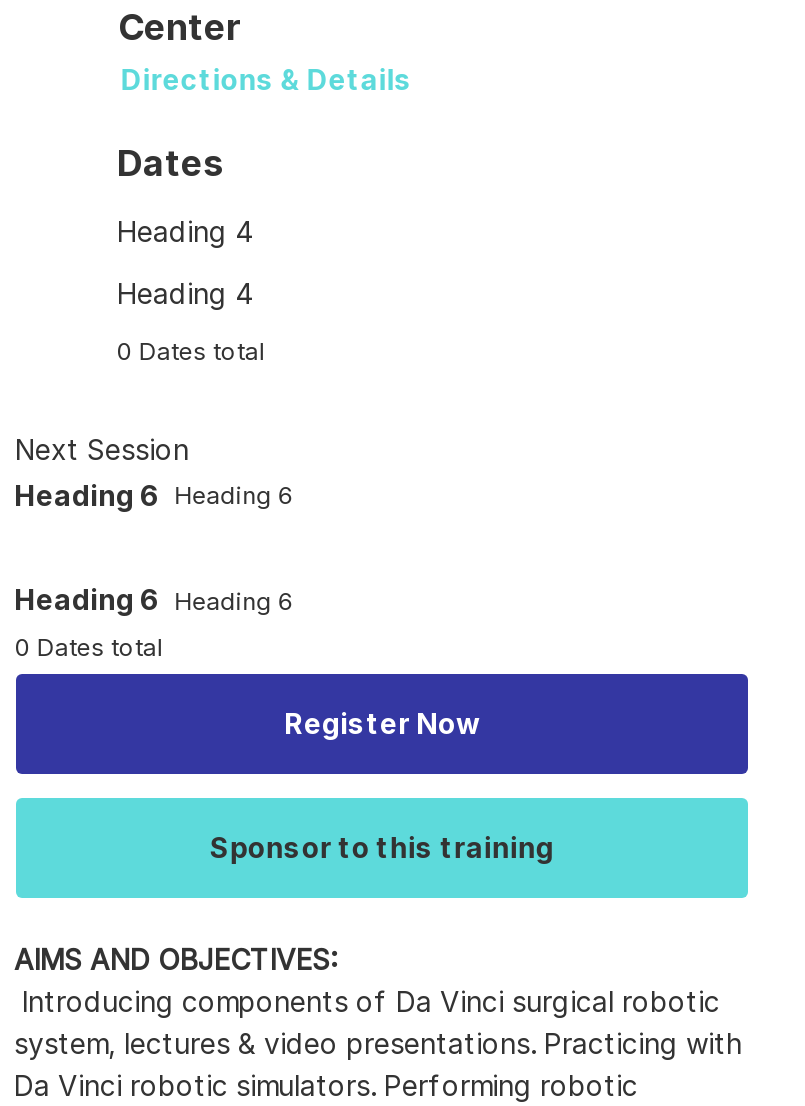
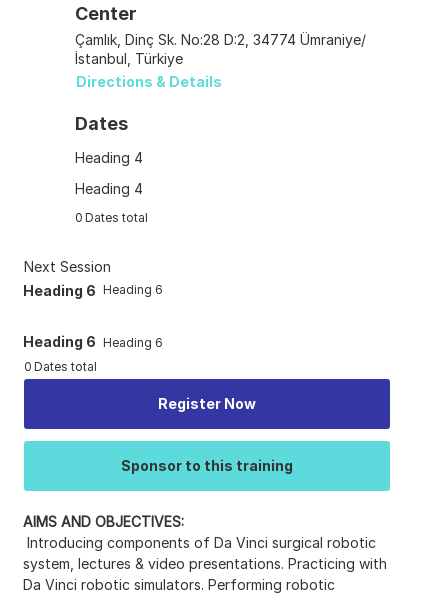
+ Çamlık, Dinç Sk. No:28 D:2, 34774 Ümraniye/
+ İstanbul, Türkiye
